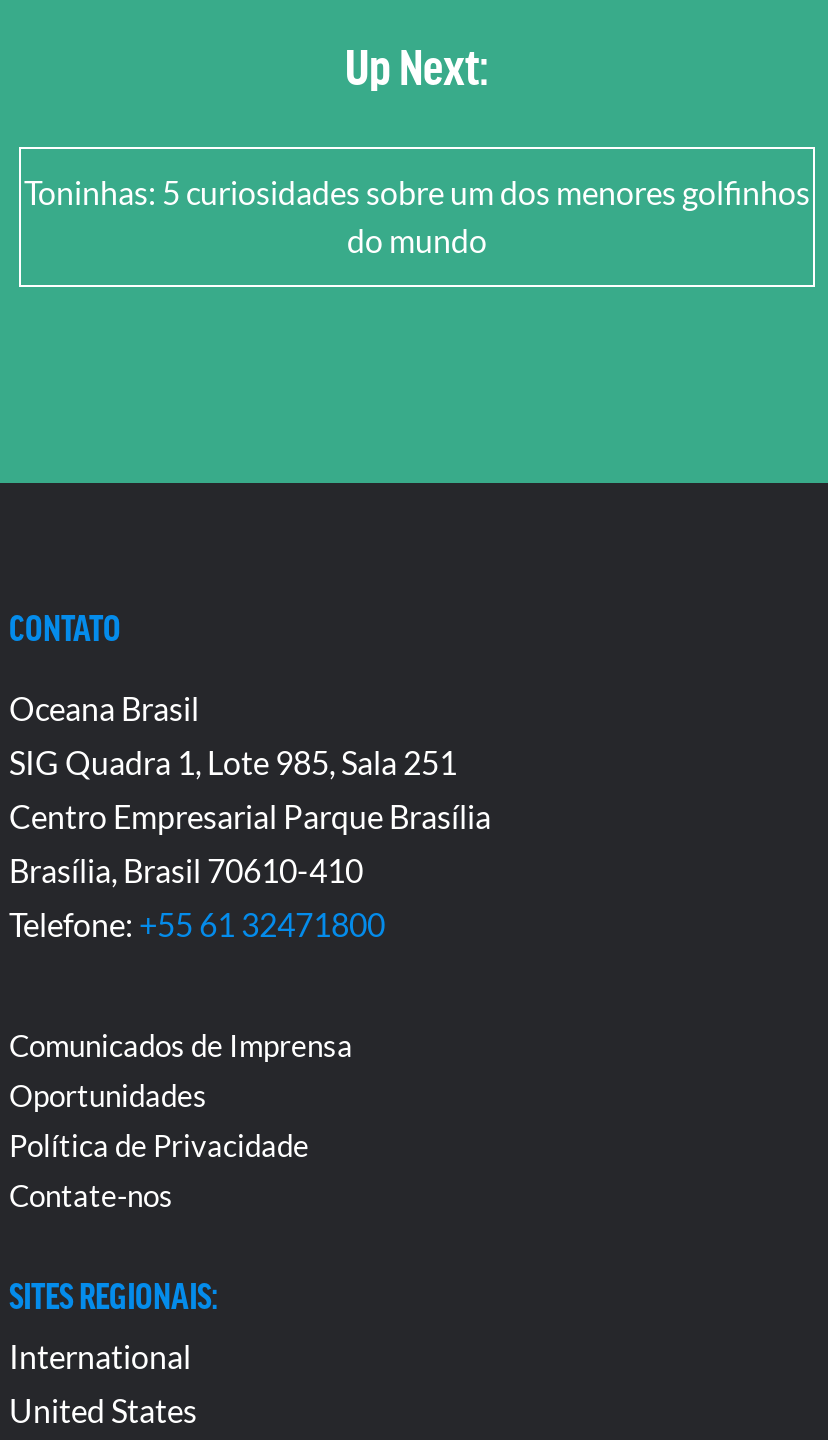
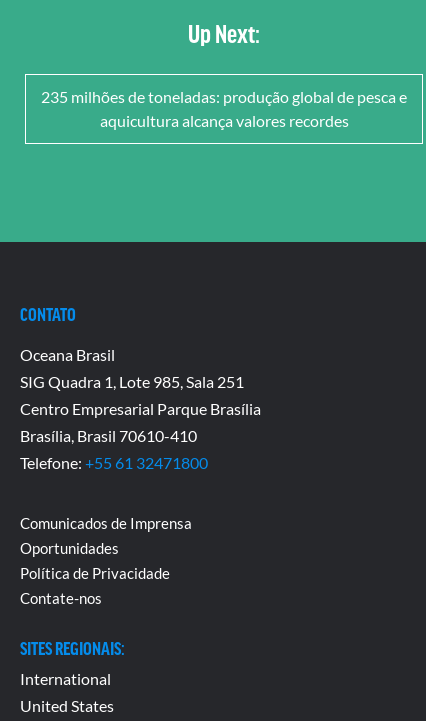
- Toninhas: 5 curiosidades sobre um dos menores golfinhos
- do mundo
+ 235 milhões de toneladas: produção global de pesca e
+ aquicultura alcança valores recordes
